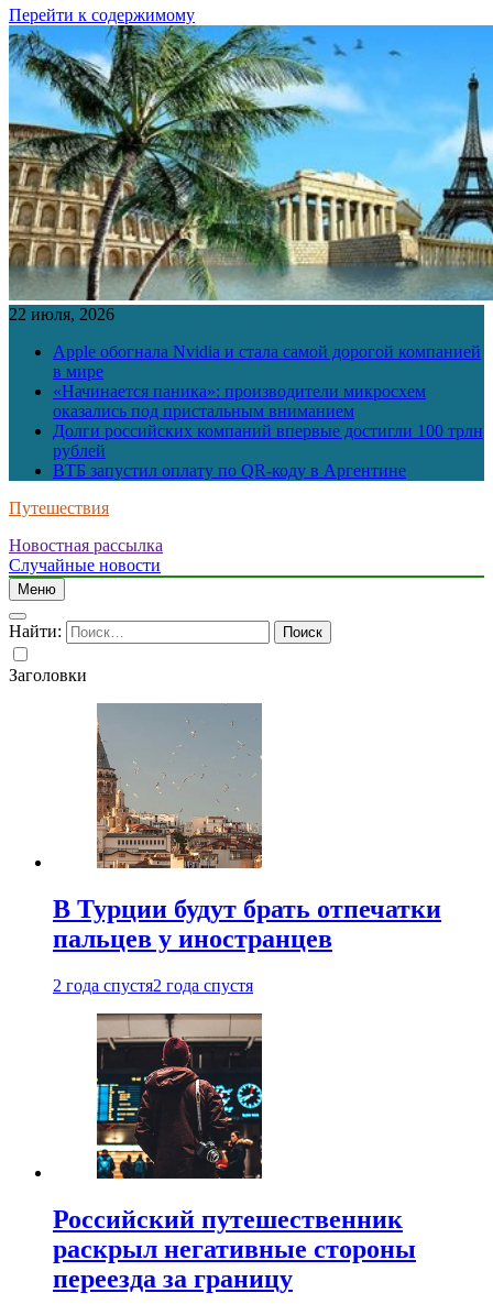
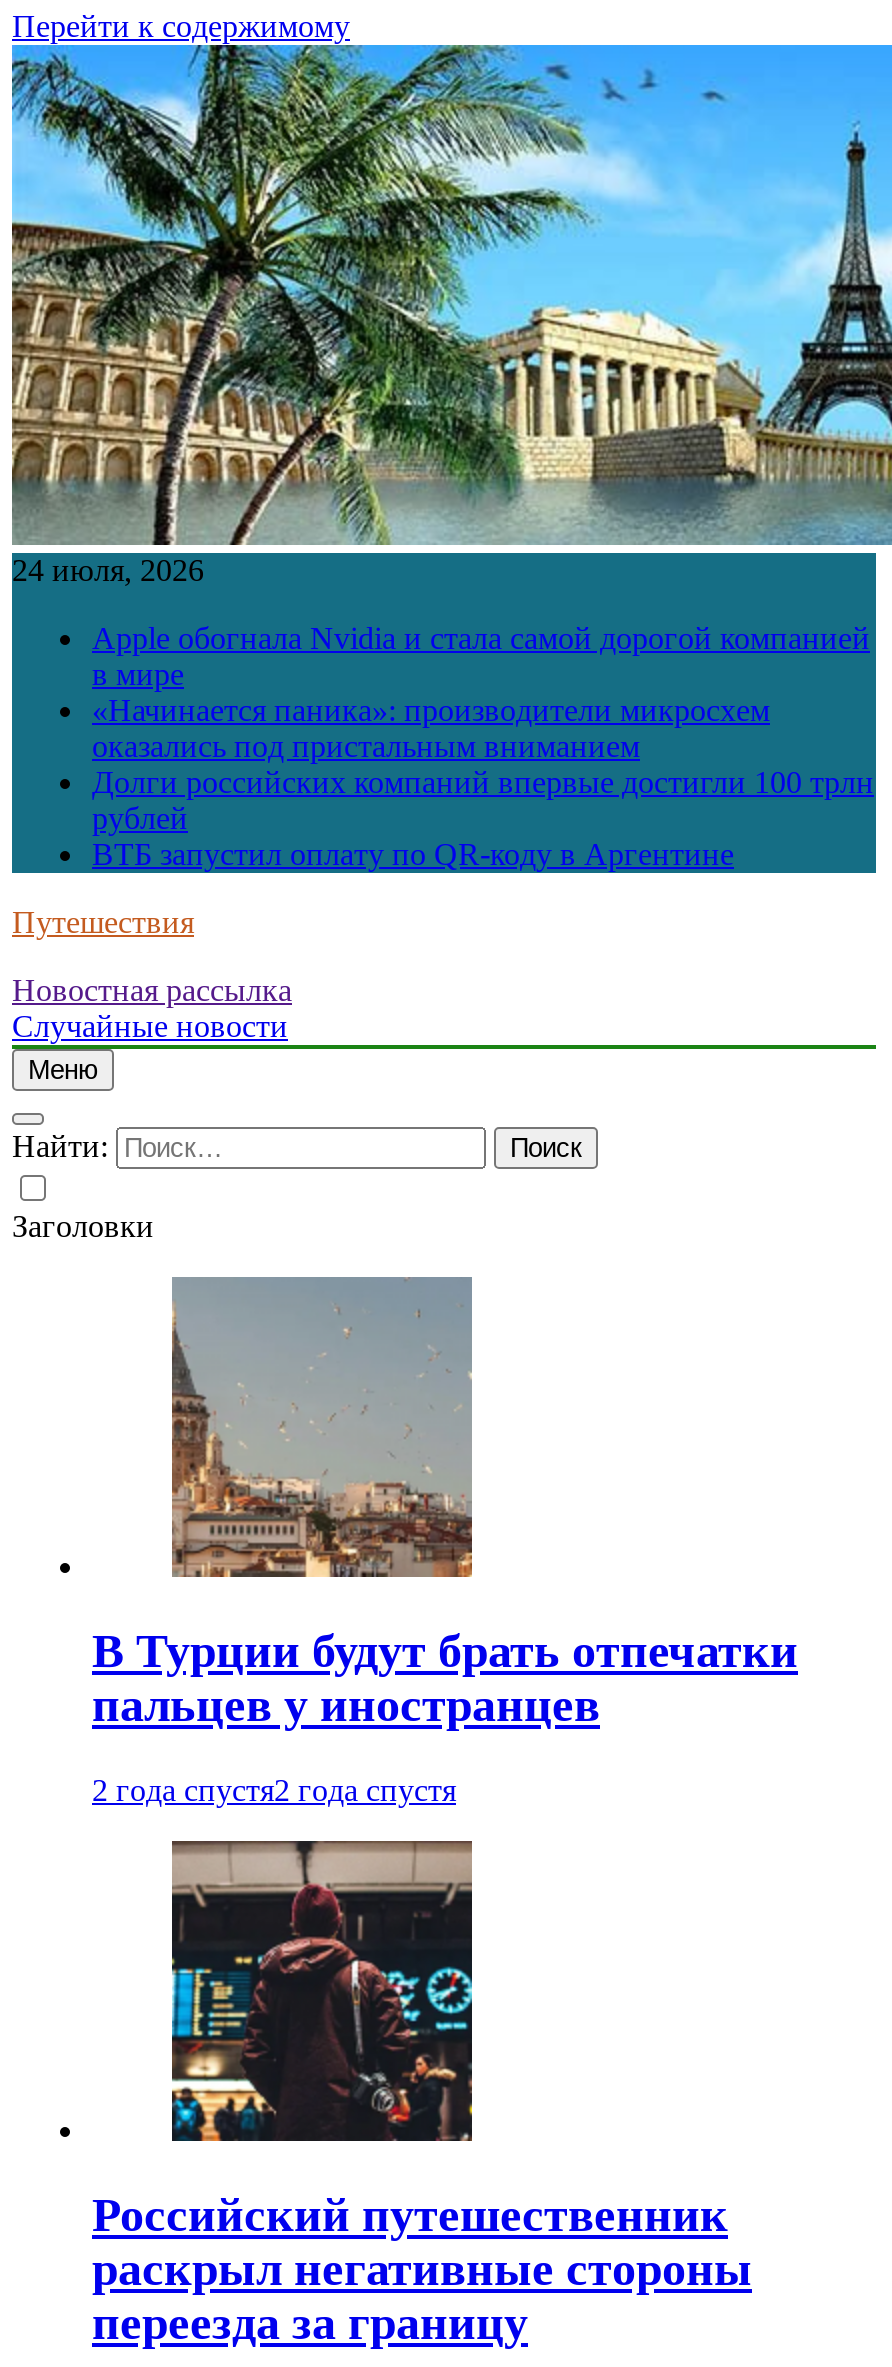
- 22 июля, 2026
+ 24 июля, 2026
